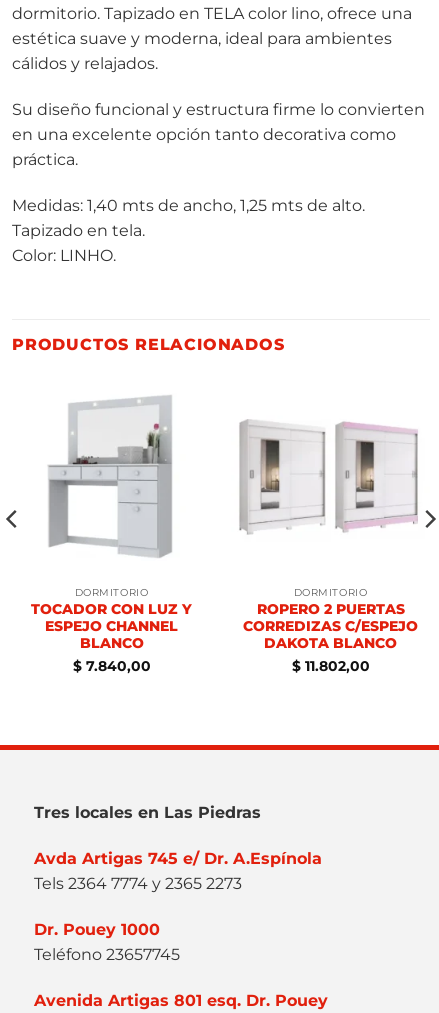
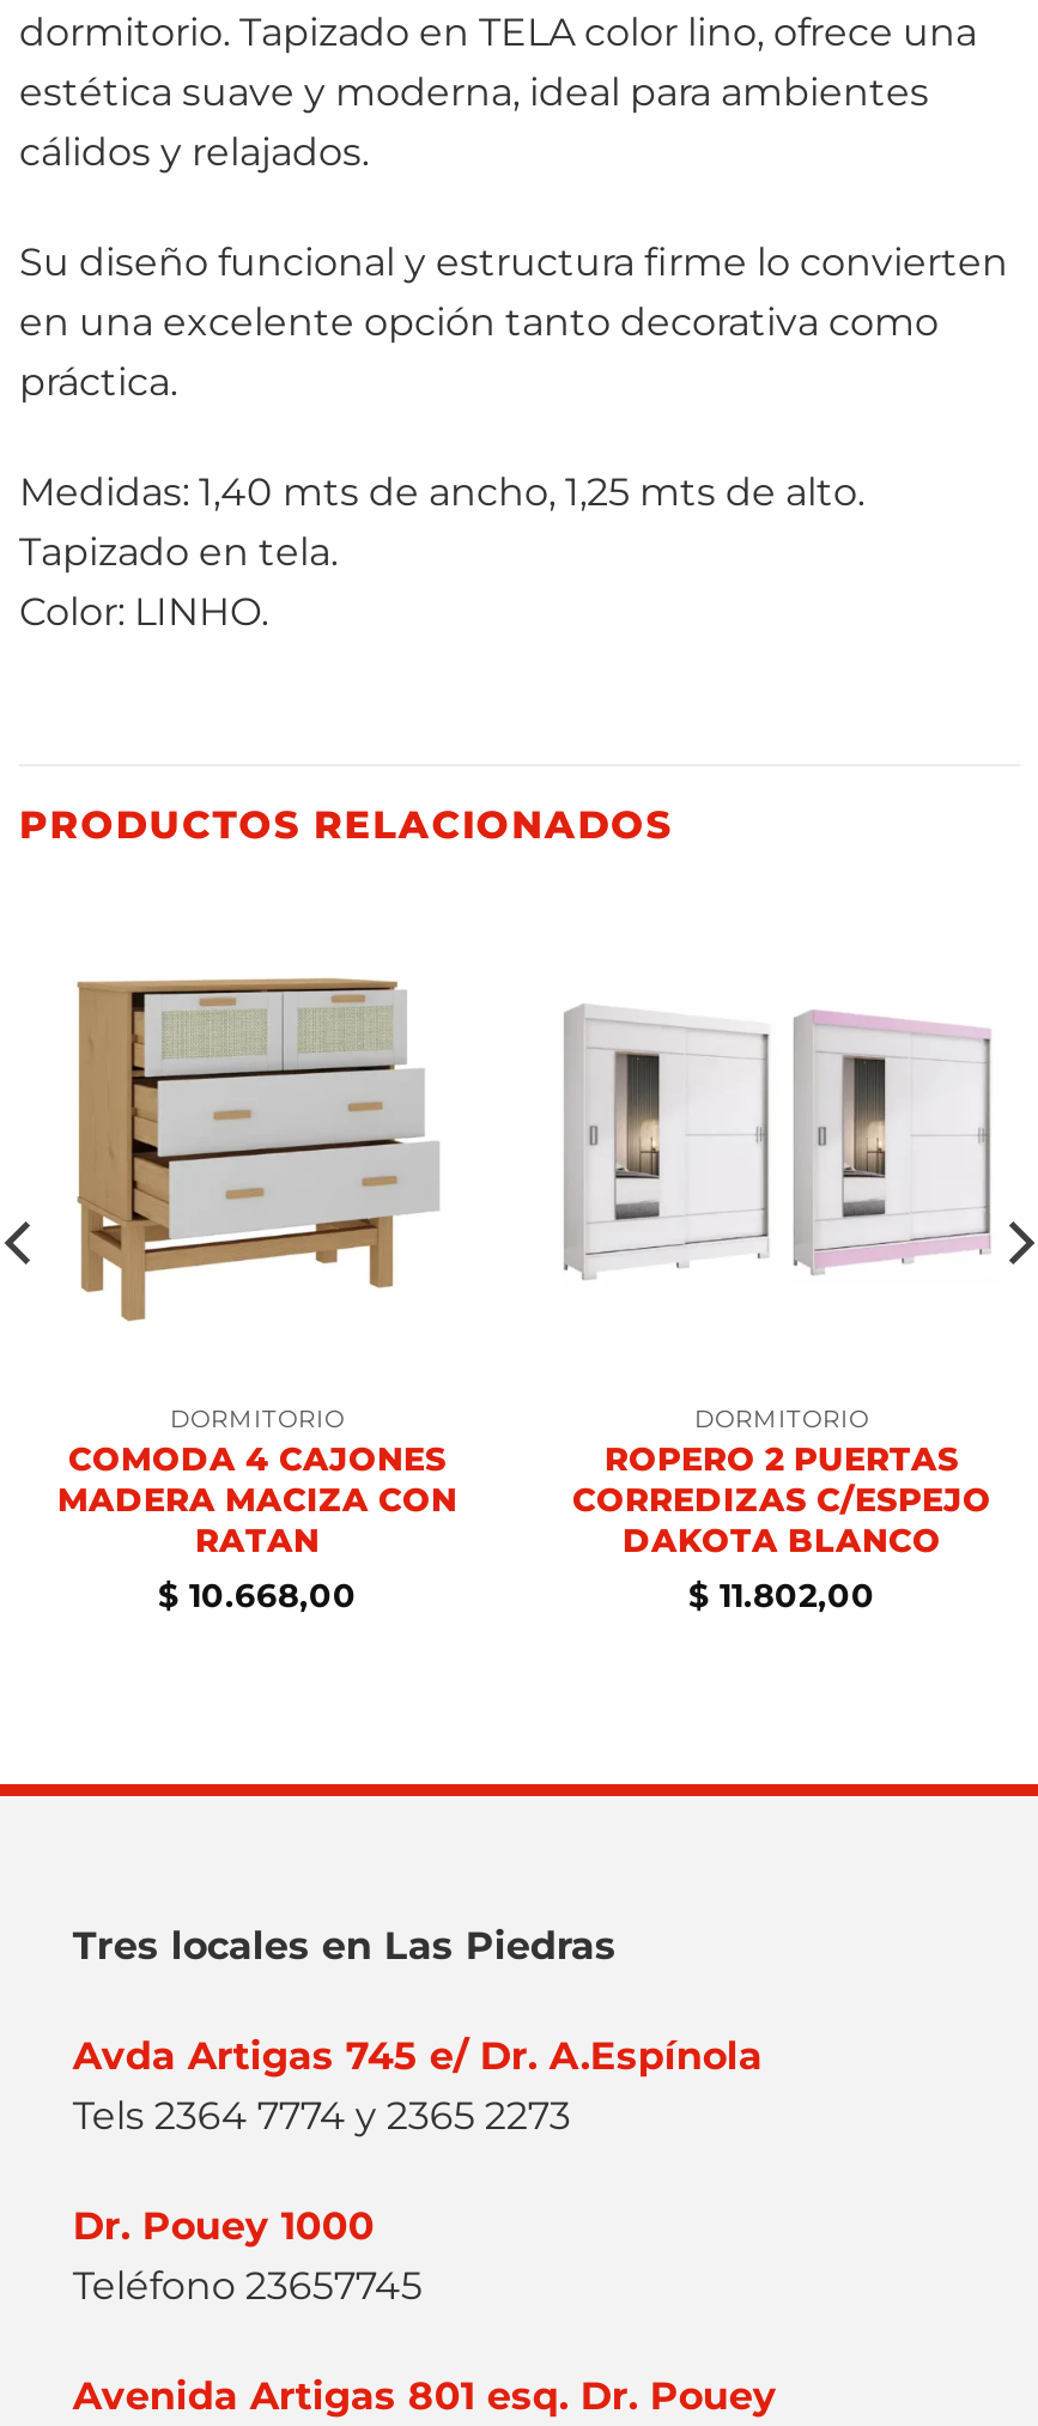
- [image]
+ [image]

- TOCADOR CON LUZ Y
- ESPEJO CHANNEL
- BLANCO
- $7.840,00
+ COMODA 4 CAJONES
+ MADERA MACIZA CON
+ RATAN
+ $10.668,00
